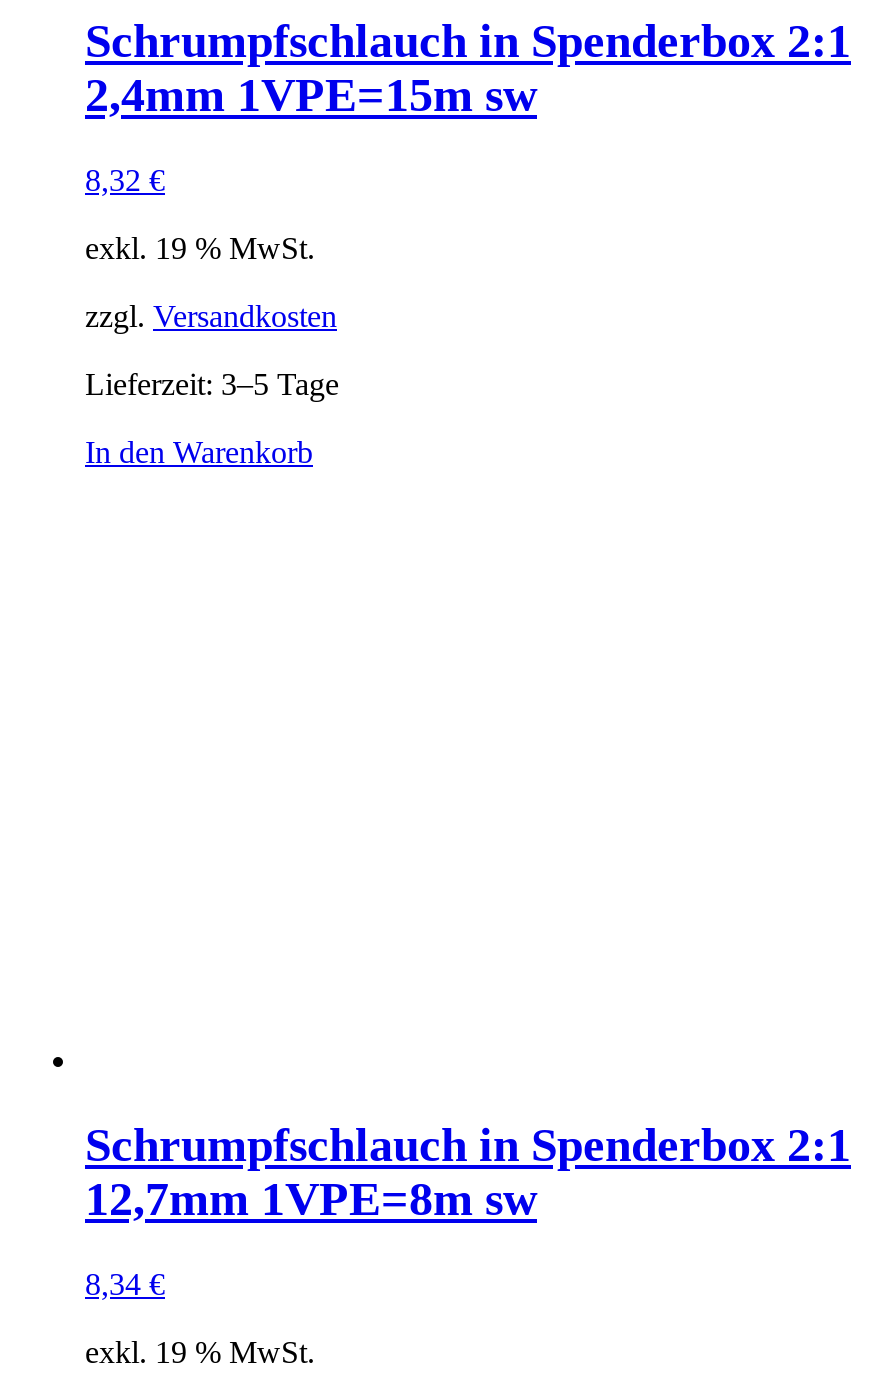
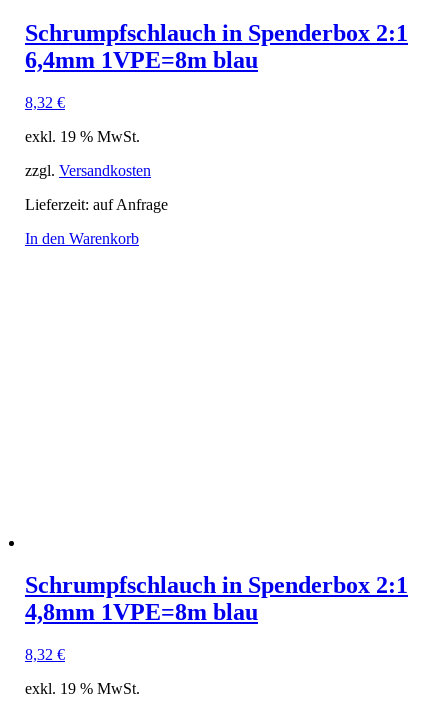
- 2,4mm 1VPE=15m sw
+ 6,4mm 1VPE=8m blau

- Lieferzeit: 3–5 Tage
+ Lieferzeit: auf Anfrage

- 12,7mm 1VPE=8m sw
+ 4,8mm 1VPE=8m blau

- 8,34 €
+ 8,32 €
